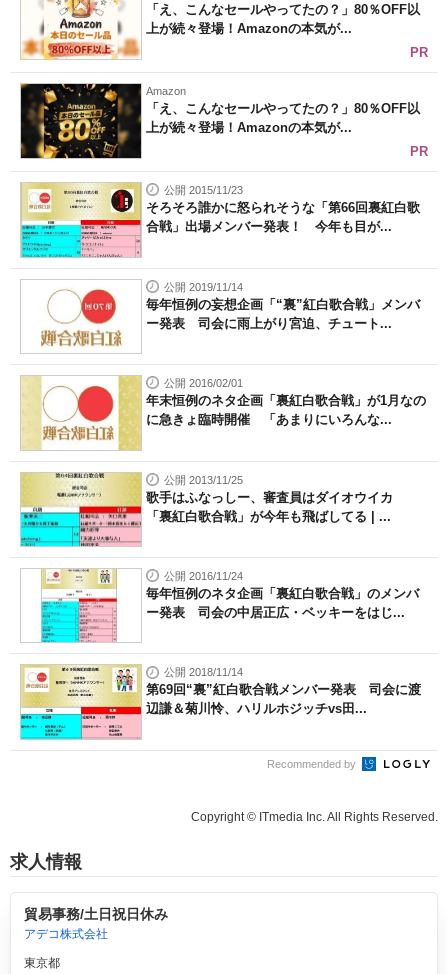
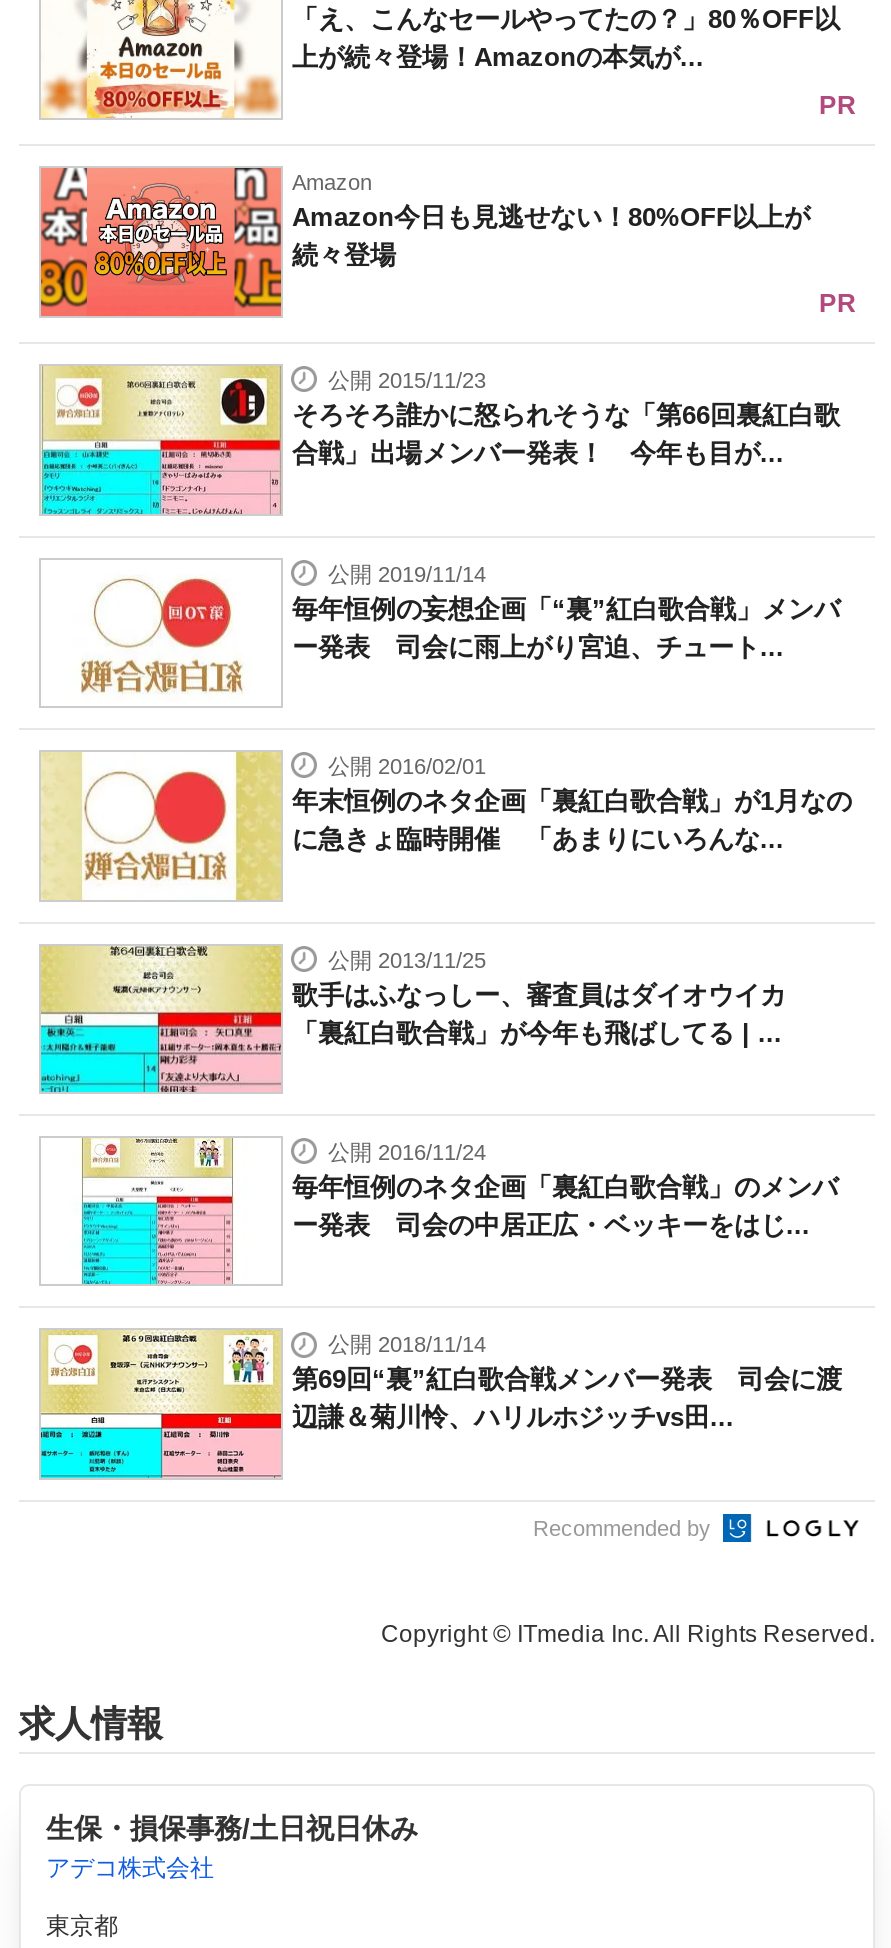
- [image]
- 「え、こんなセールやってたの？」80％OFF以
- 上が続々登場！Amazonの本気が...
+ [image]
+ Amazon今日も見逃せない！80%OFF以上が
+ 続々登場

- 貿易事務/土日祝日休み
+ 生保・損保事務/土日祝日休み
